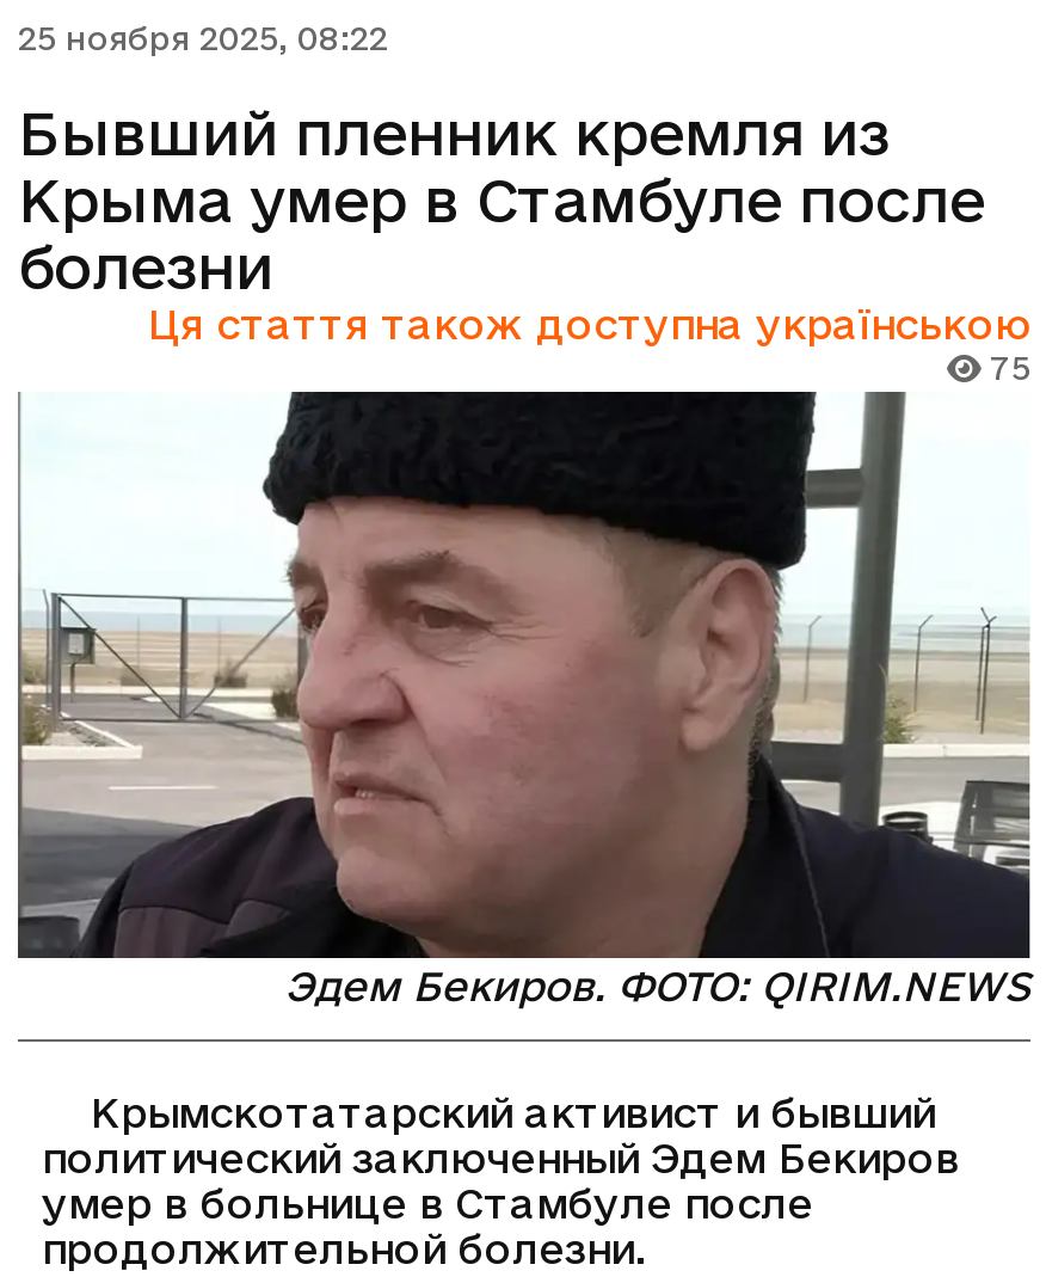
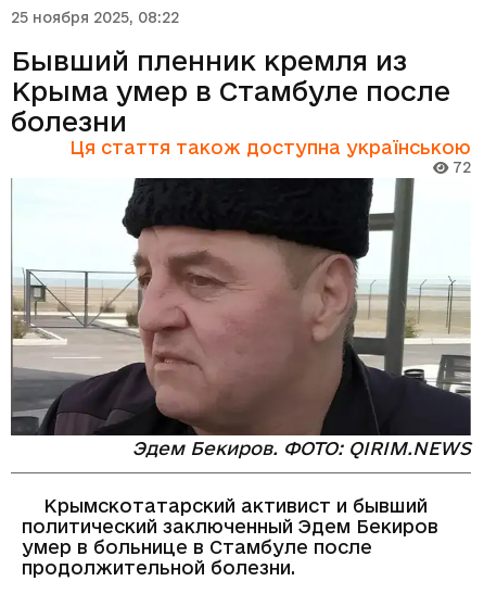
- 75
+ 72
